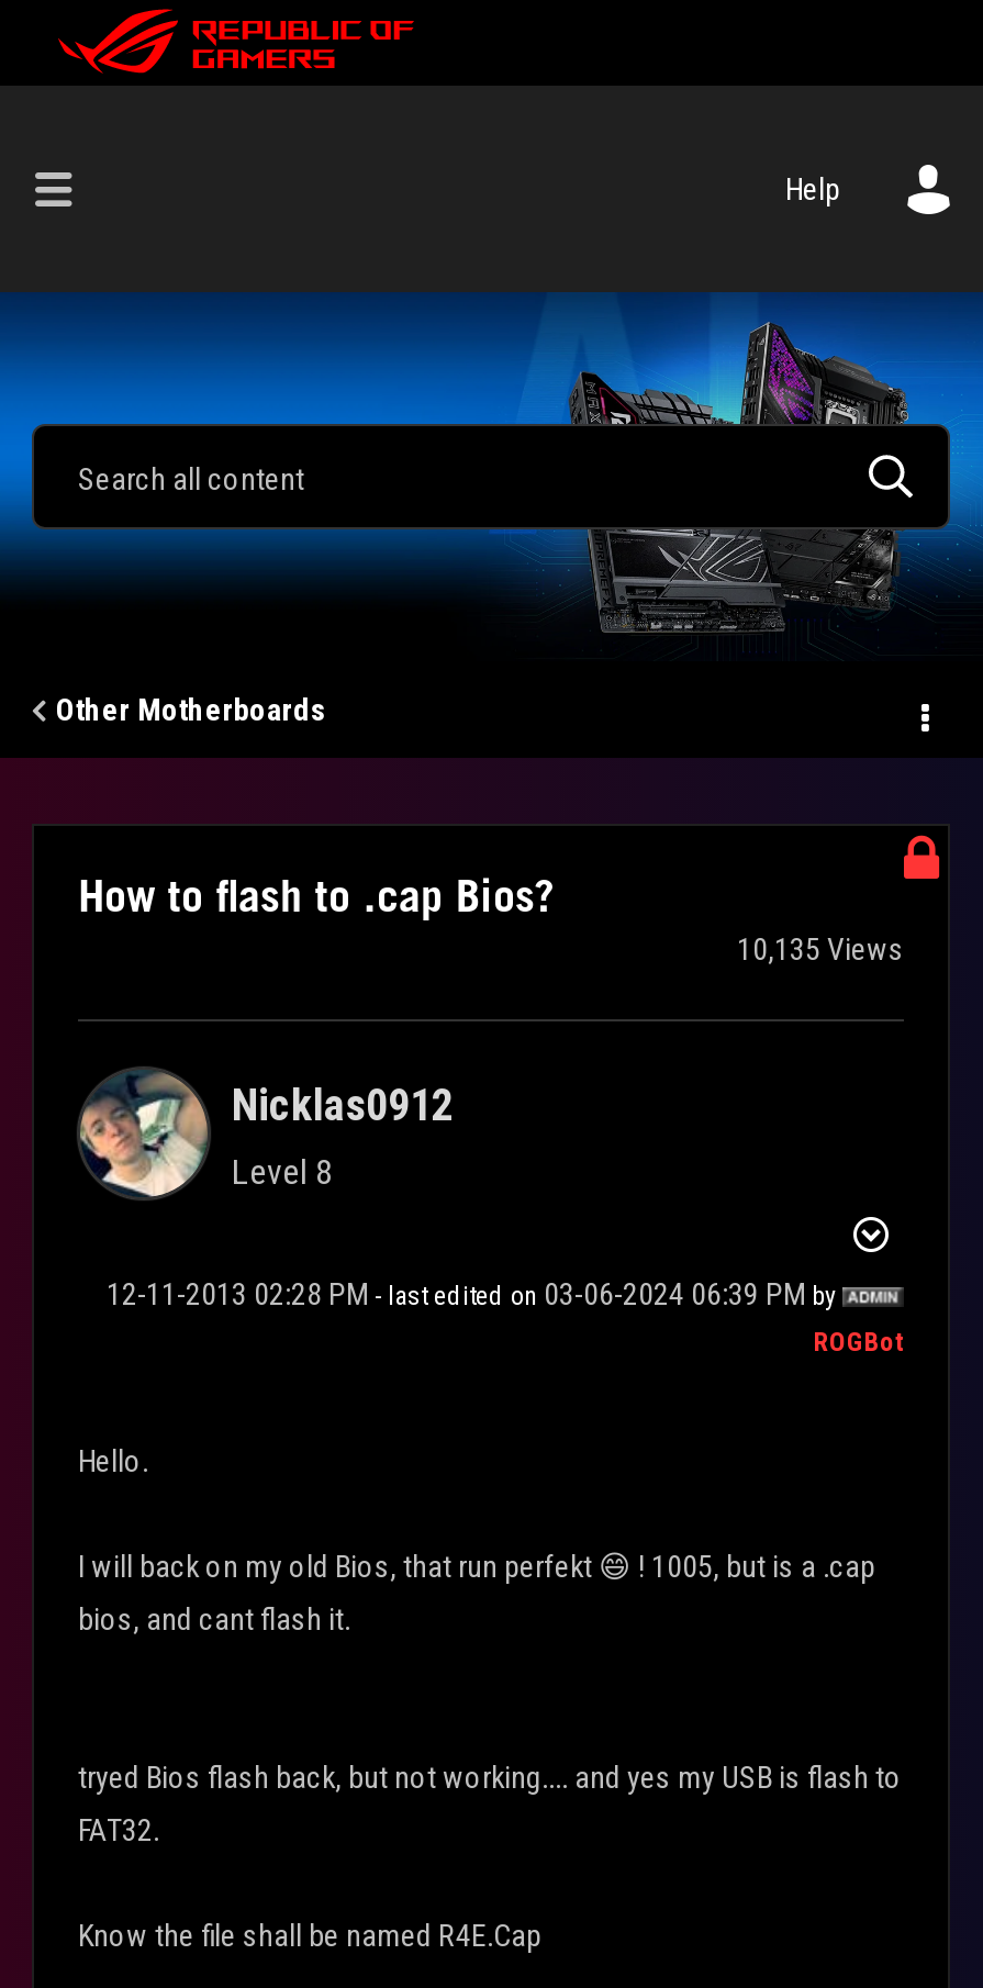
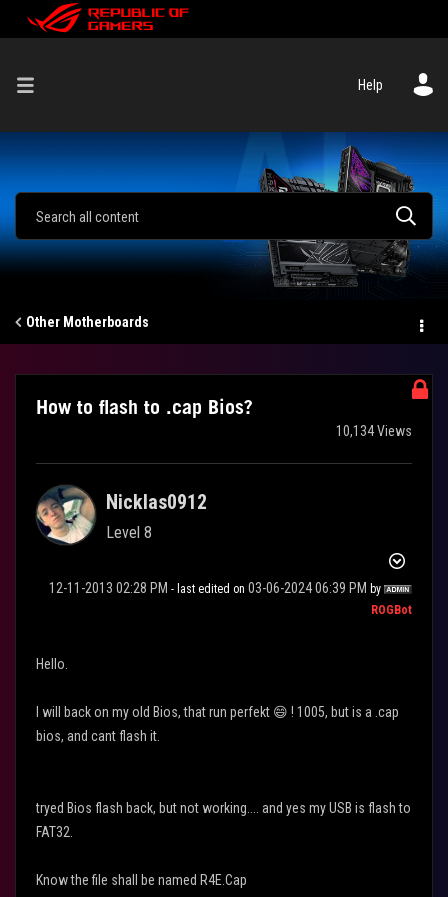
- 10,135 Views
+ 10,134 Views
